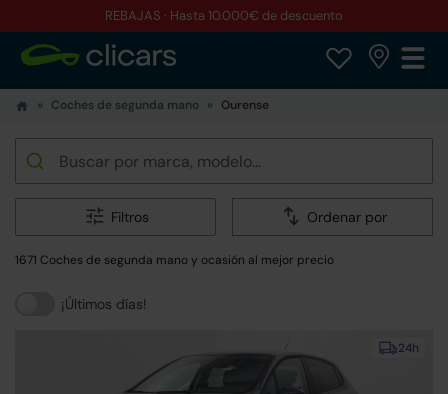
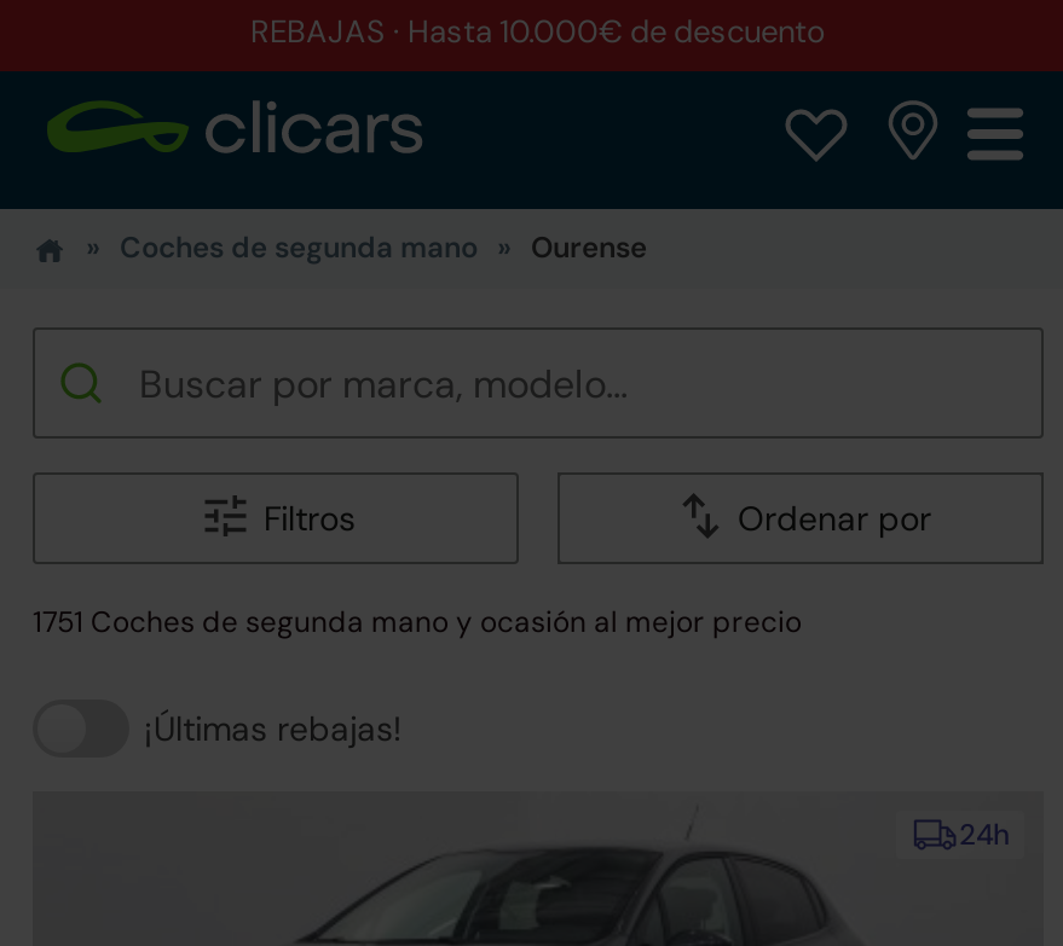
- 1671 Coches de segunda mano y ocasión al mejor precio
+ 1751 Coches de segunda mano y ocasión al mejor precio

- ¡Últimos días!
+ ¡Últimas rebajas!
